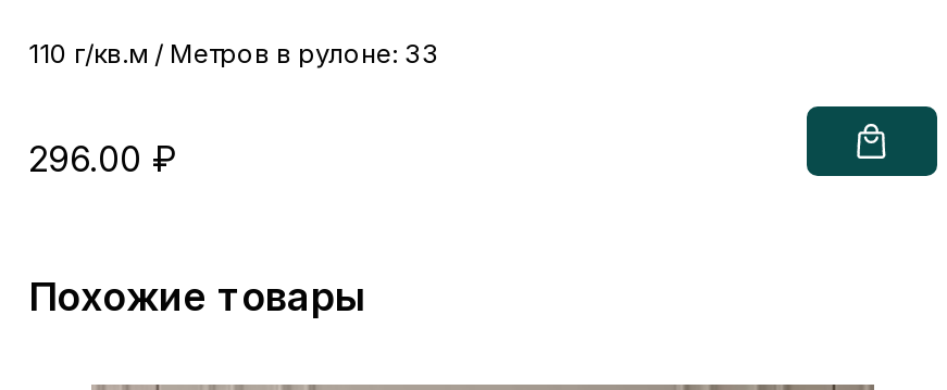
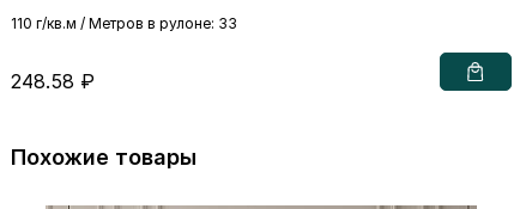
- 296.00 ₽
+ 248.58 ₽
